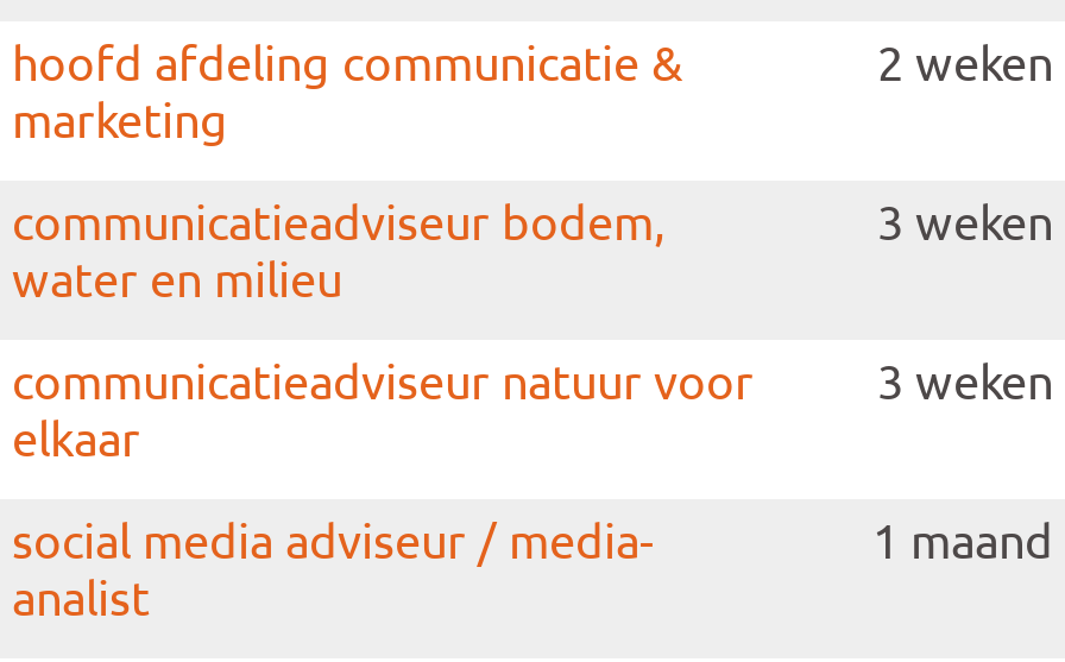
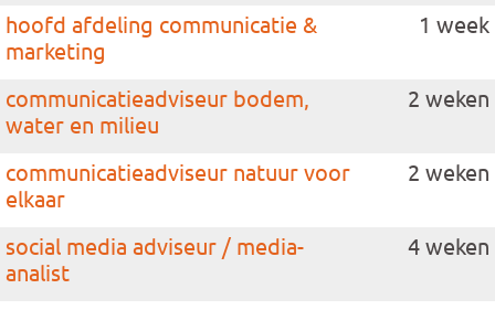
- 2 weken
+ 1 week

- 3 weken
+ 2 weken

- 3 weken
+ 2 weken

- 1 maand
+ 4 weken
